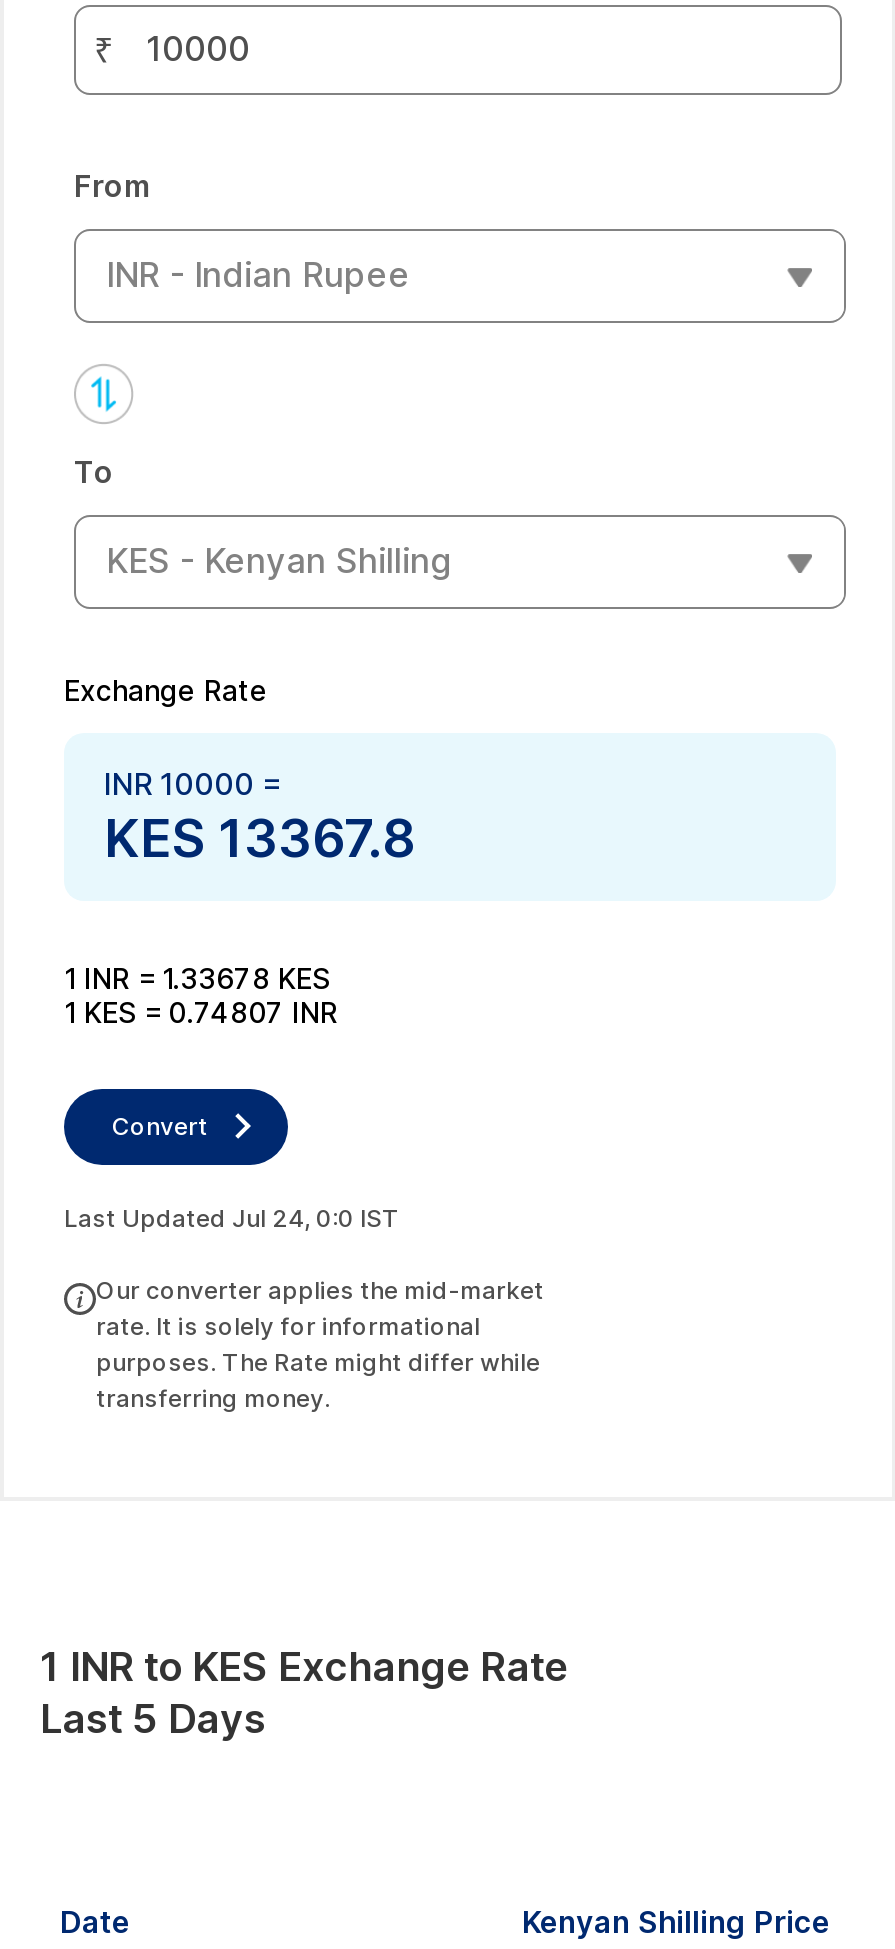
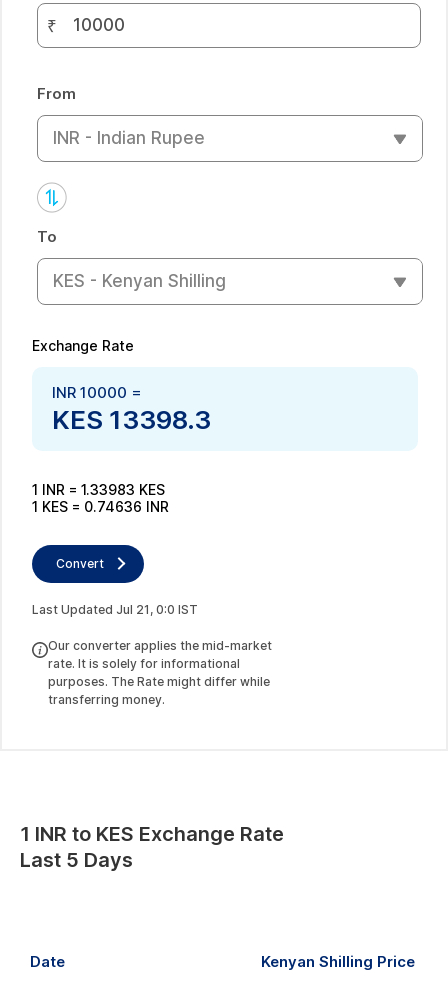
- KES 13367.8
+ KES 13398.3

- 1 INR = 1.33678 KES
+ 1 INR = 1.33983 KES

- 1 KES = 0.74807 INR
+ 1 KES = 0.74636 INR

- Last Updated Jul 24, 0:0 IST
+ Last Updated Jul 21, 0:0 IST
